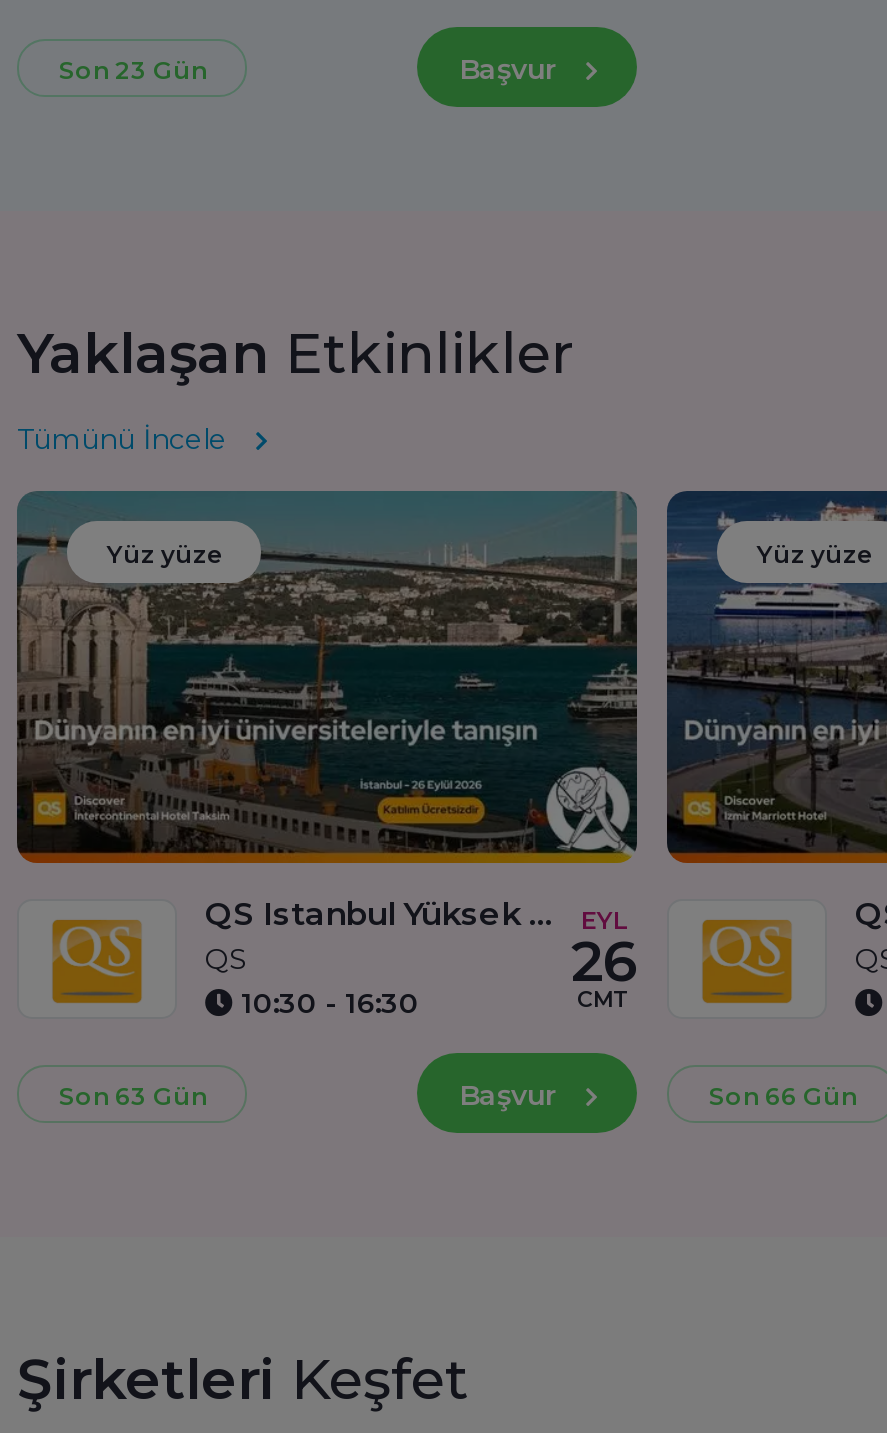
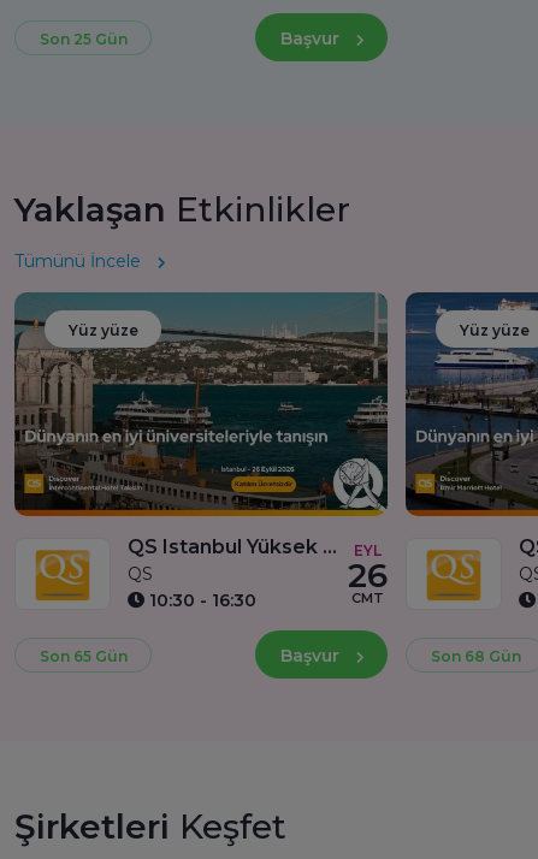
- Son 23 Gün
+ Son 25 Gün

- Son 63 Gün
+ Son 65 Gün

- Son 66 Gün
+ Son 68 Gün
